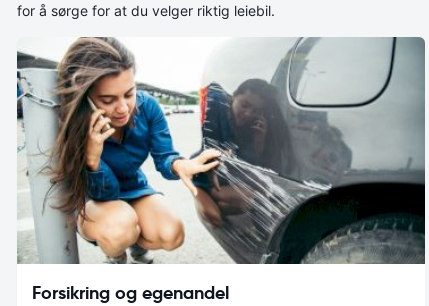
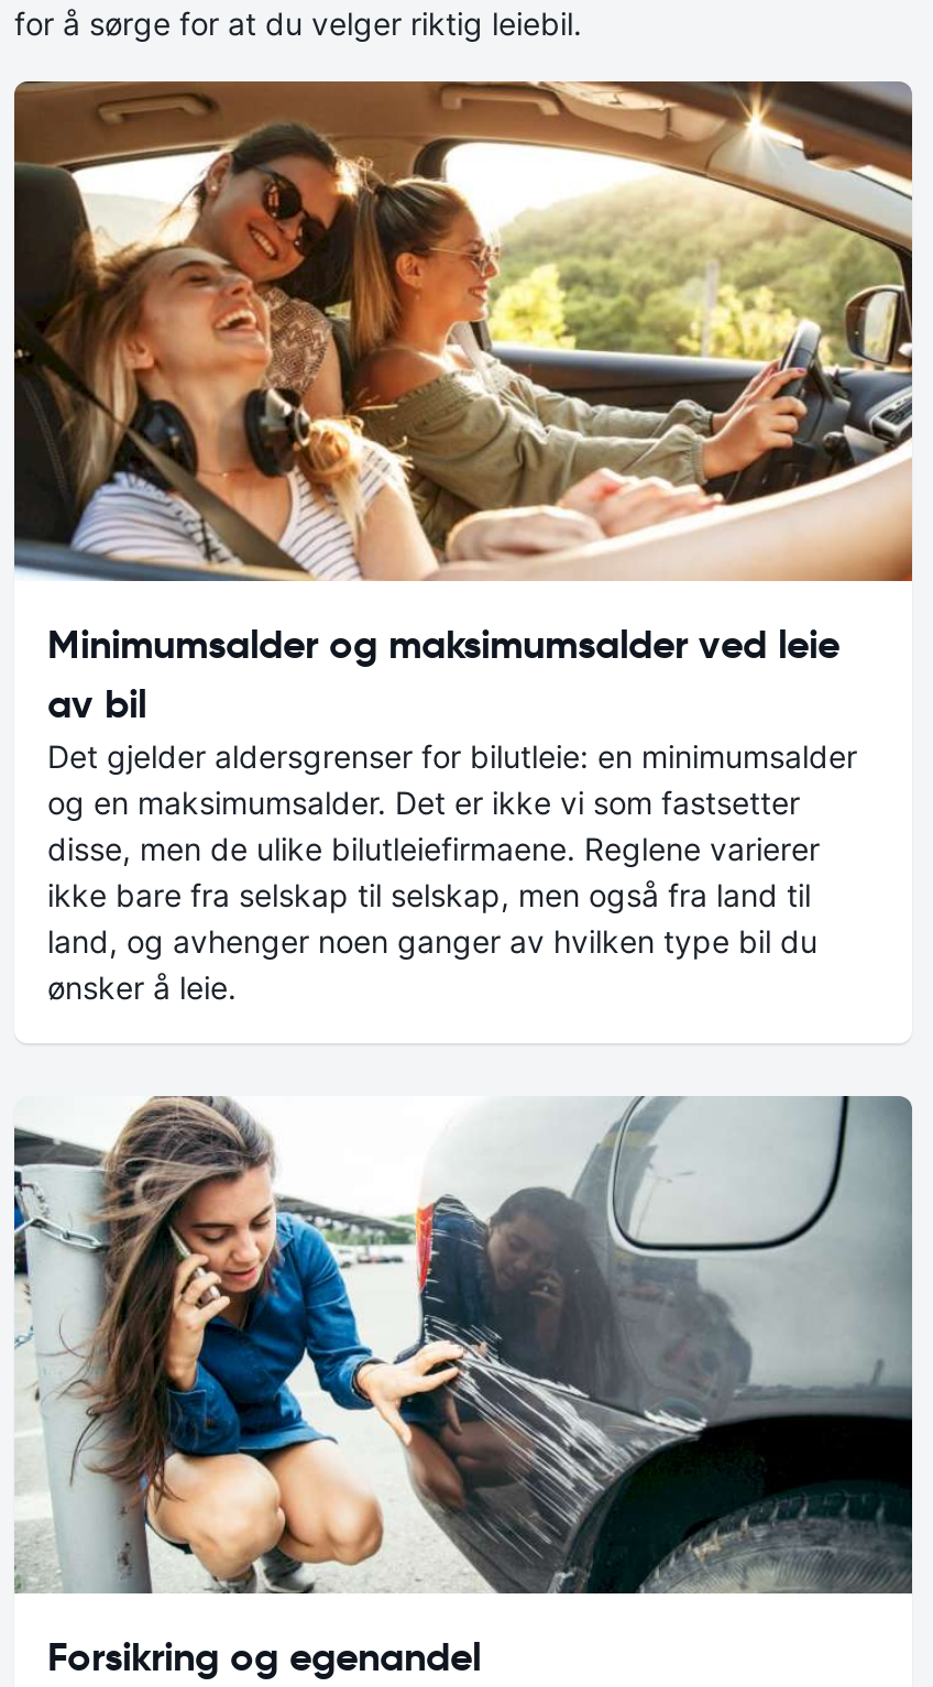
+ [image]
+ Minimumsalder og maksimumsalder ved leie
+ av bil
+ Det gjelder aldersgrenser for bilutleie: en minimumsalder
+ og en maksimumsalder. Det er ikke vi som fastsetter
+ disse, men de ulike bilutleiefirmaene. Reglene varierer
+ ikke bare fra selskap til selskap, men også fra land til
+ land, og avhenger noen ganger av hvilken type bil du
+ ønsker å leie.
